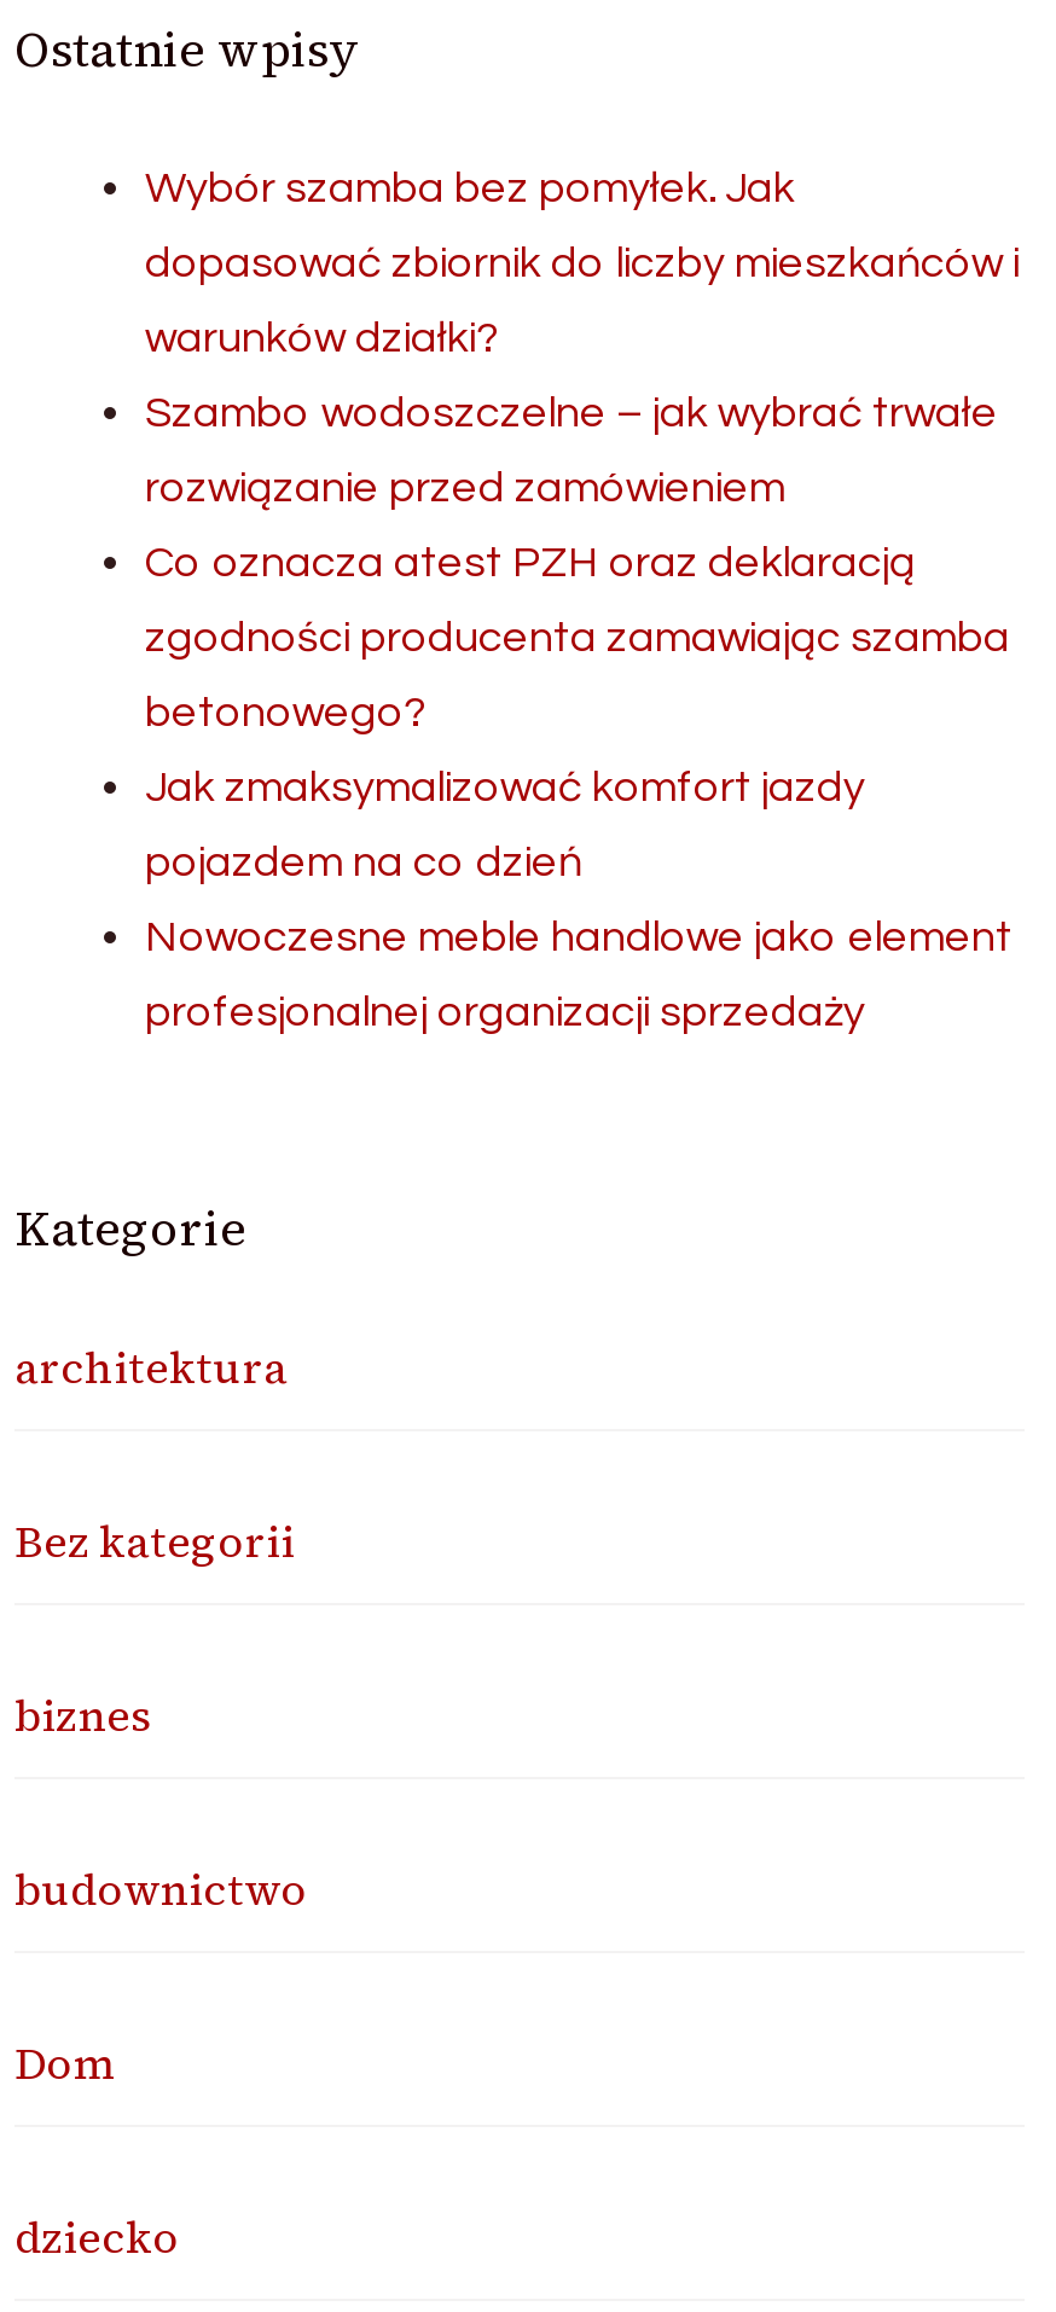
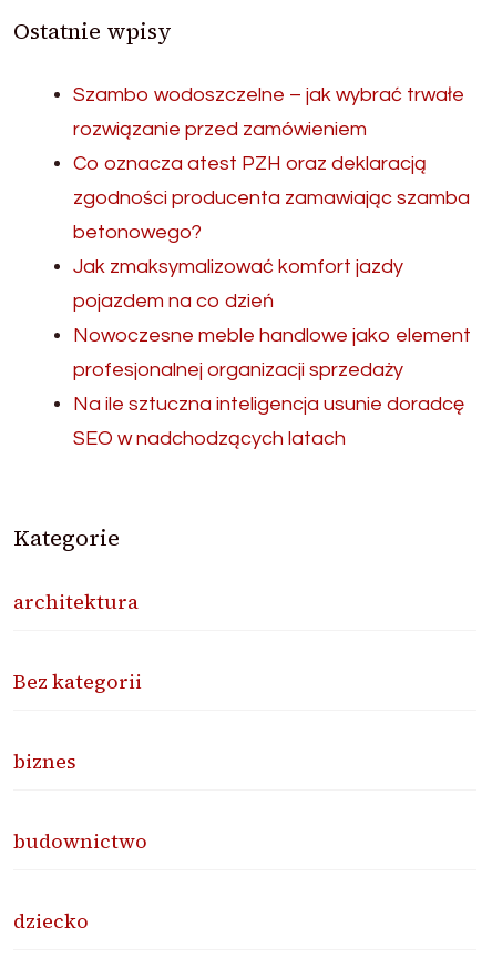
- Wybór szamba bez pomyłek. Jak
- dopasować zbiornik do liczby mieszkańców i
- warunków działki?

+ Na ile sztuczna inteligencja usunie doradcę
+ SEO w nadchodzących latach

- Dom
